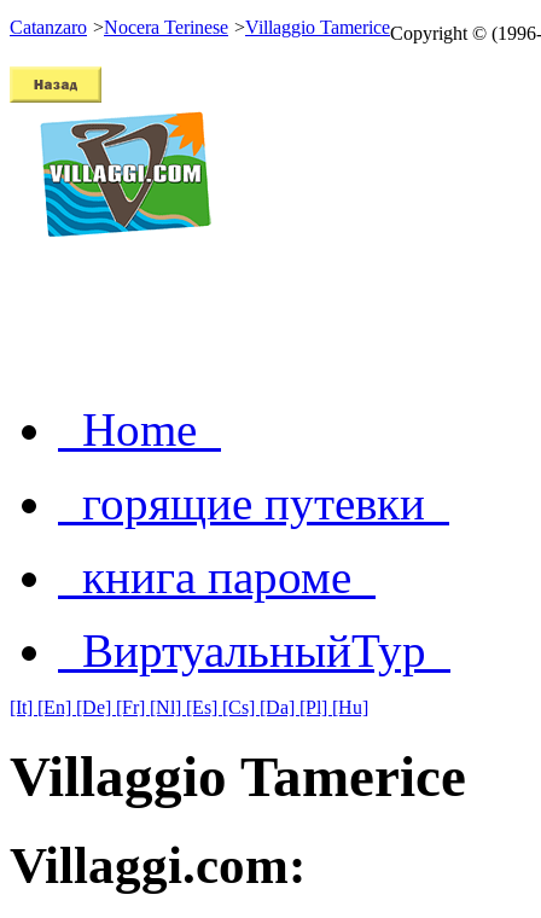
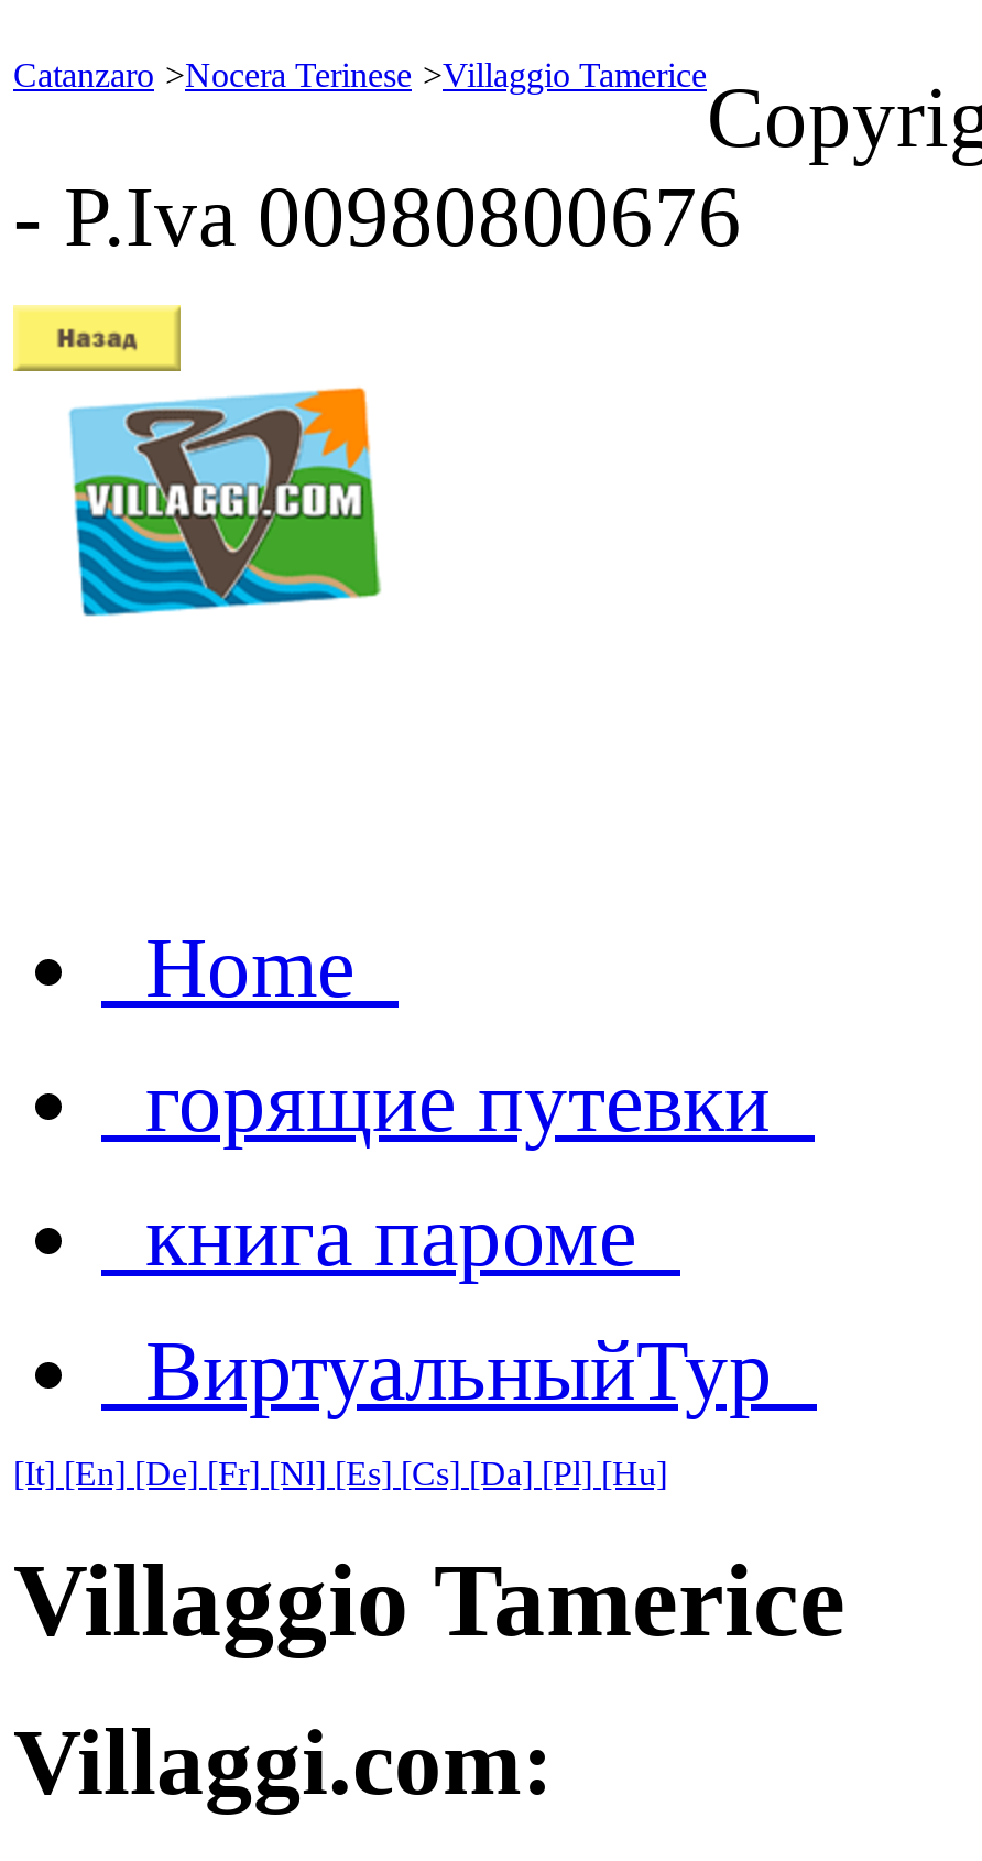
+ - P.Iva 00980800676
